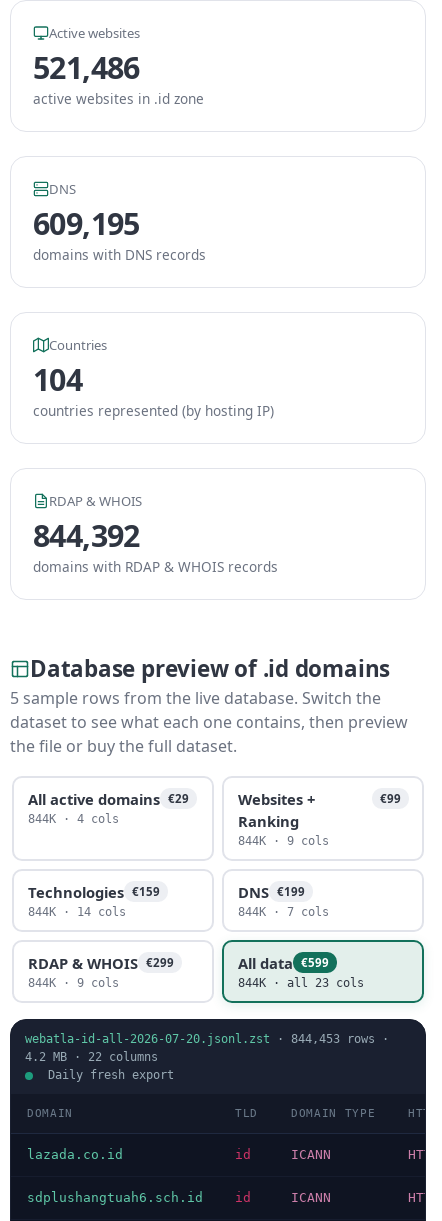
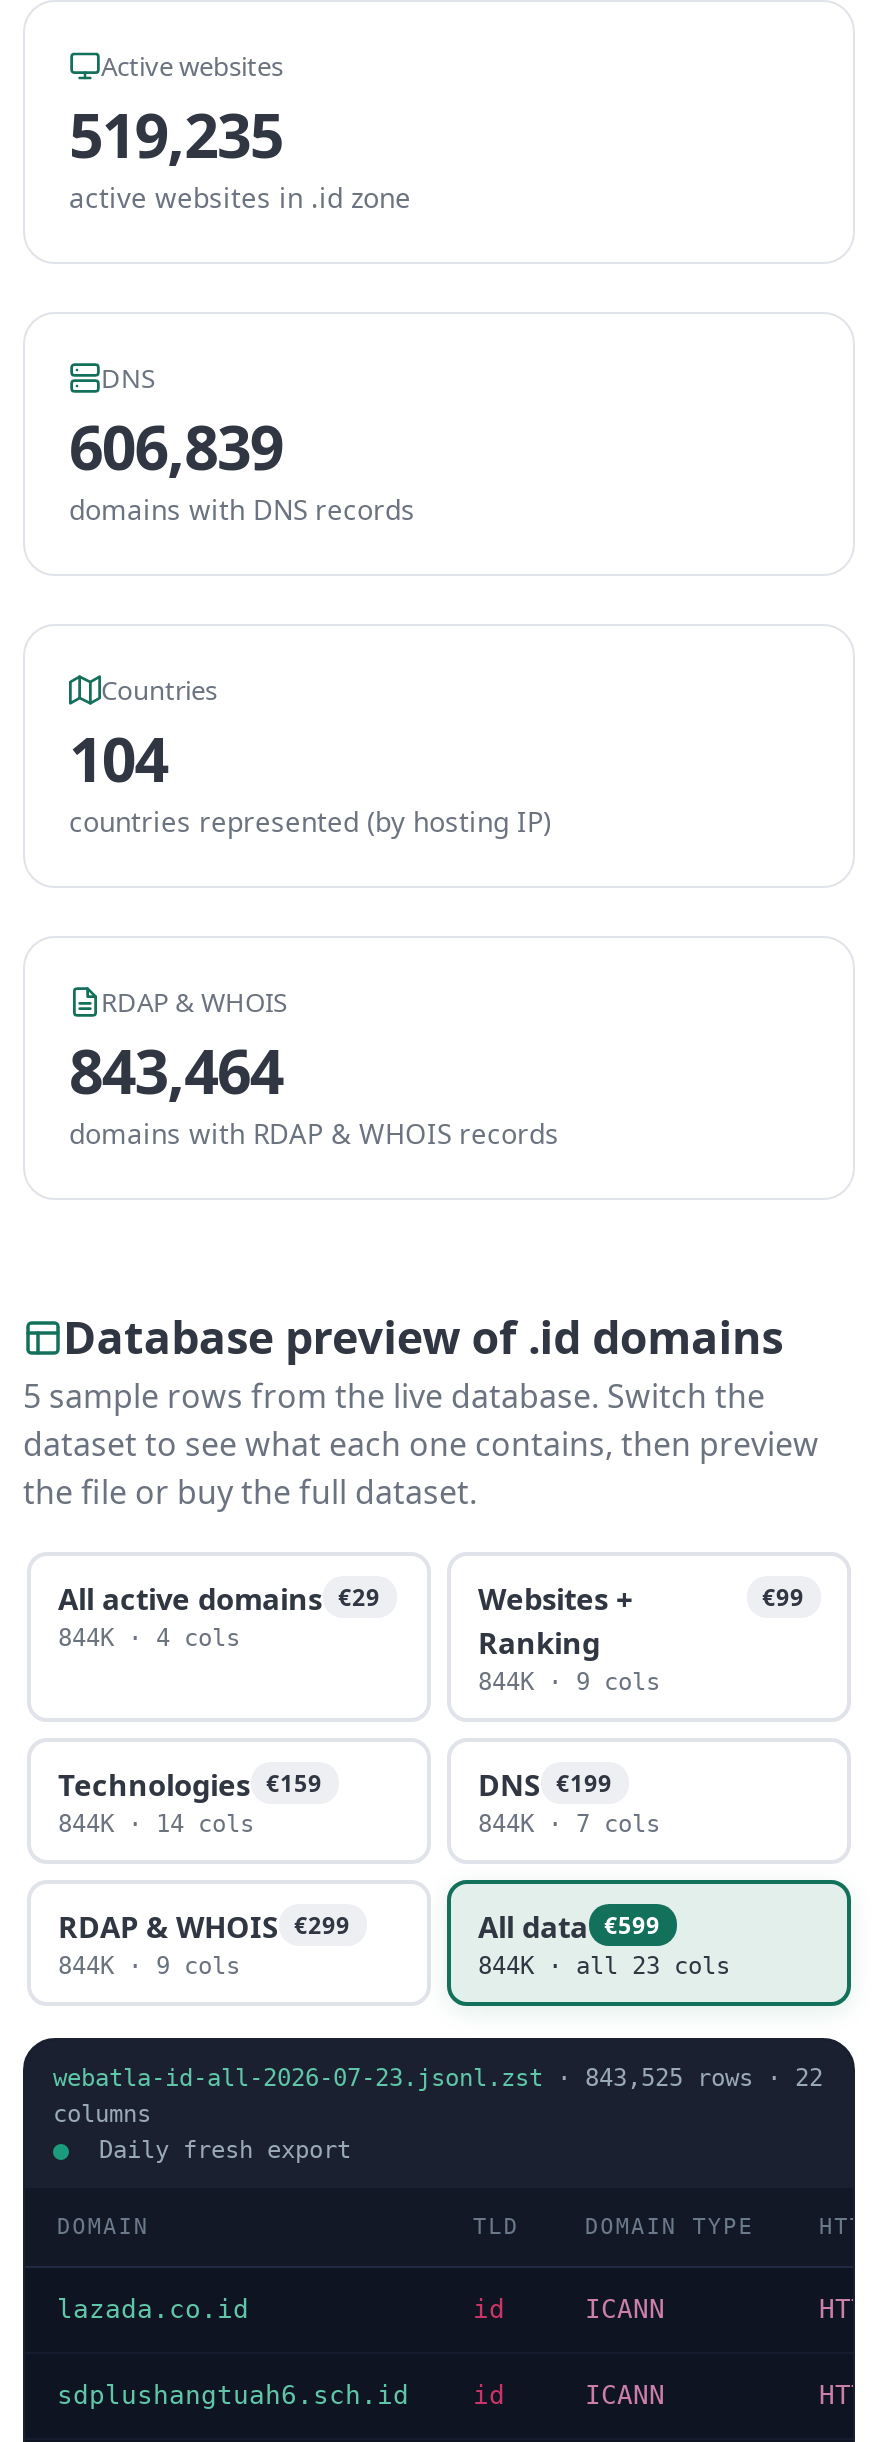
- 521,486
+ 519,235

- 609,195
+ 606,839

- 844,392
+ 843,464

- webatla-id-all-2026-07-20.jsonl.zst · 844,453 rows ·
- 4.2 MB · 22 columns
+ webatla-id-all-2026-07-23.jsonl.zst · 843,525 rows · 22
+ columns
